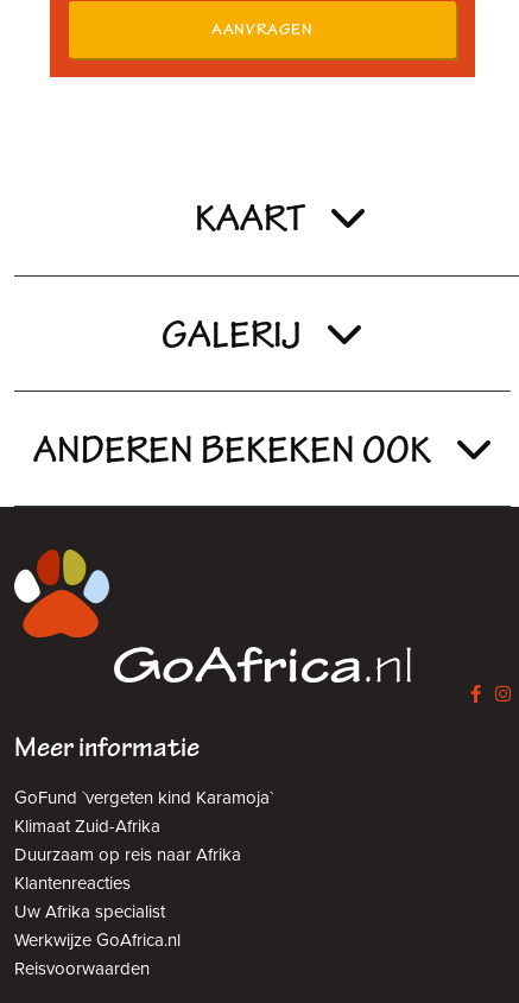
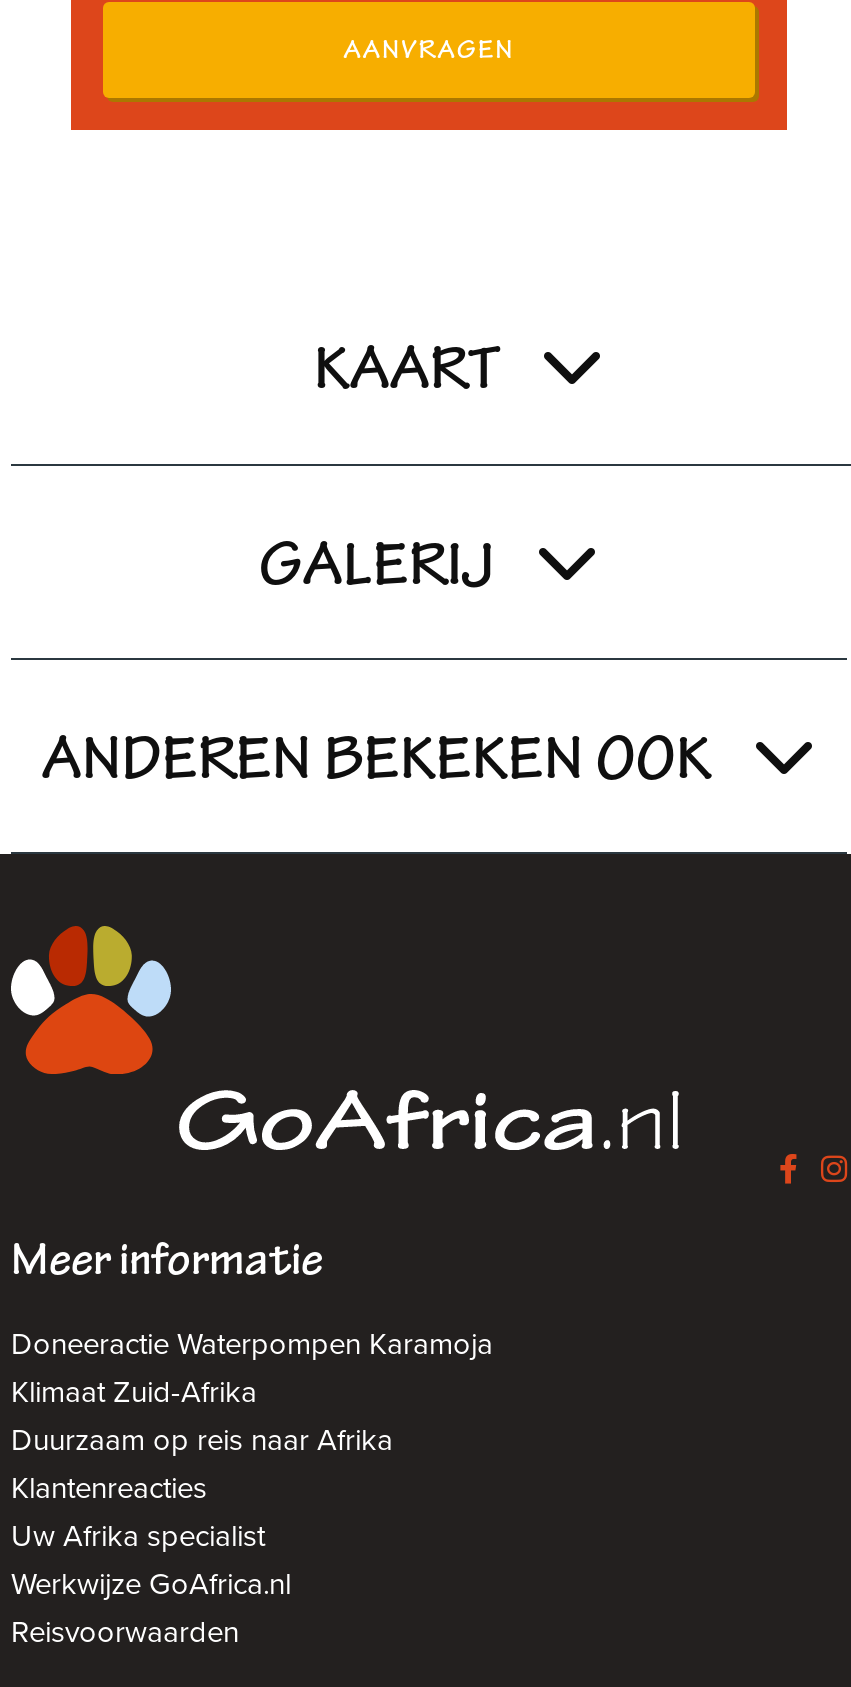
- GoFund `vergeten kind Karamoja`
+ Doneeractie Waterpompen Karamoja
